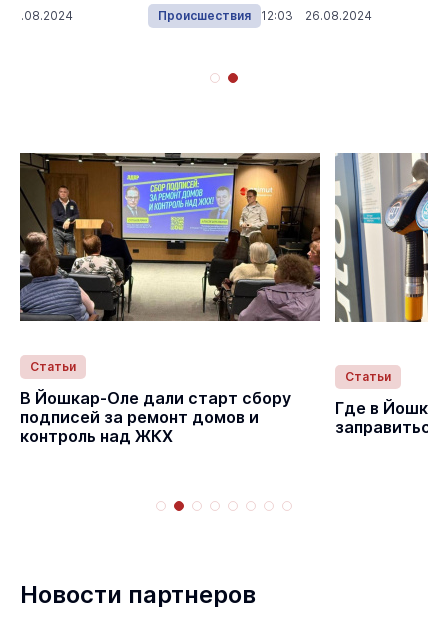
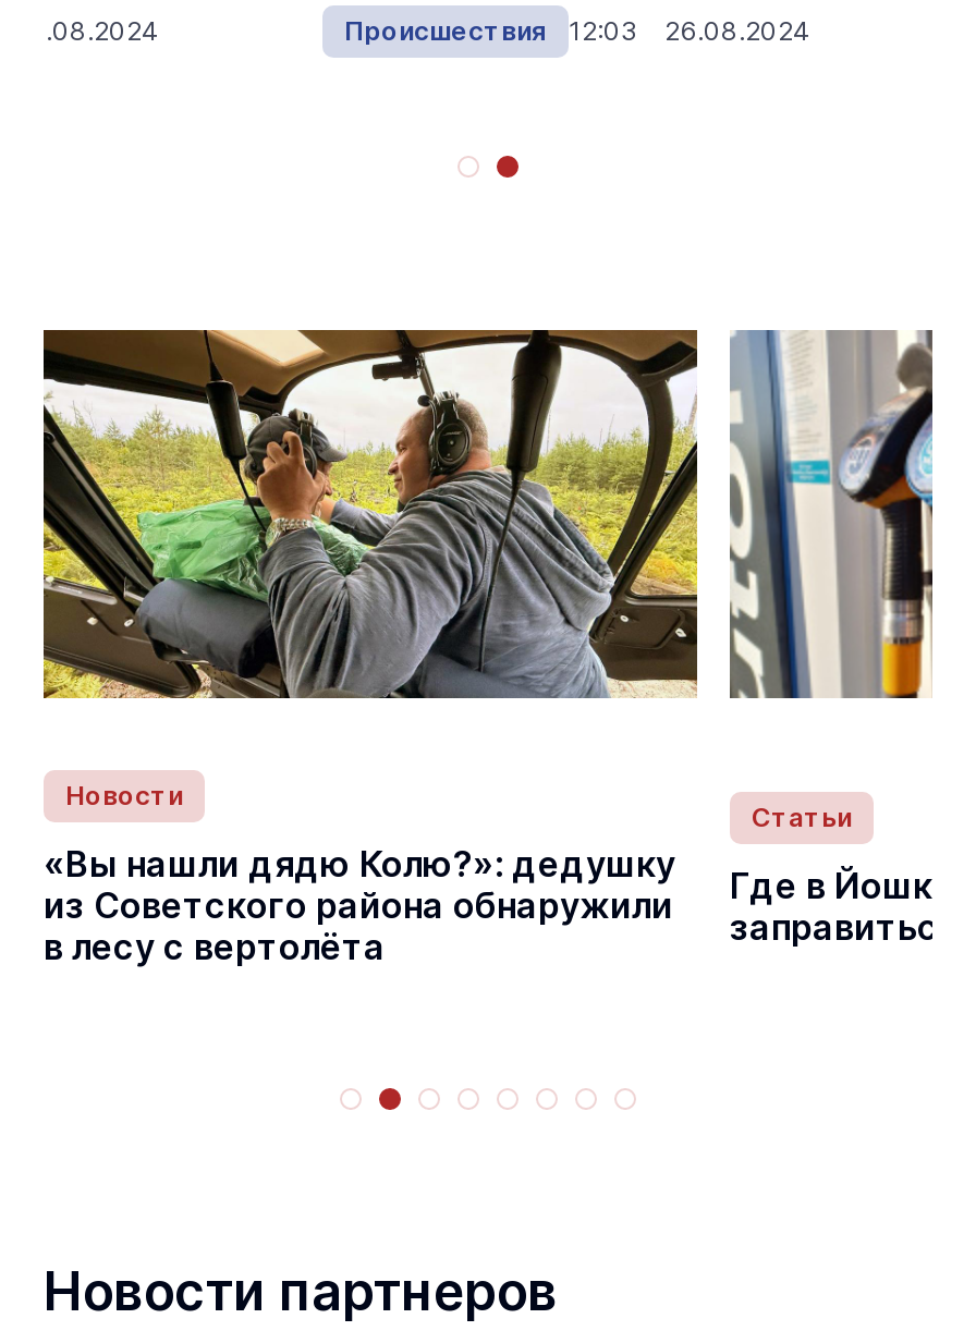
- [image]
- Статьи
+ [image]
+ Новости

- В Йошкар-Оле дали старт сбору
- подписей за ремонт домов и
- контроль над ЖКХ
+ «Вы нашли дядю Колю?»: дедушку
+ из Советского района обнаружили
+ в лесу с вертолёта
